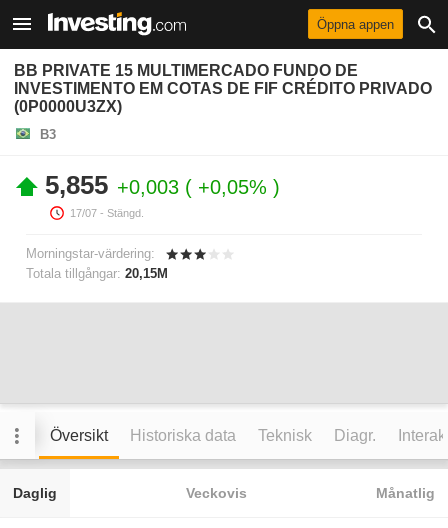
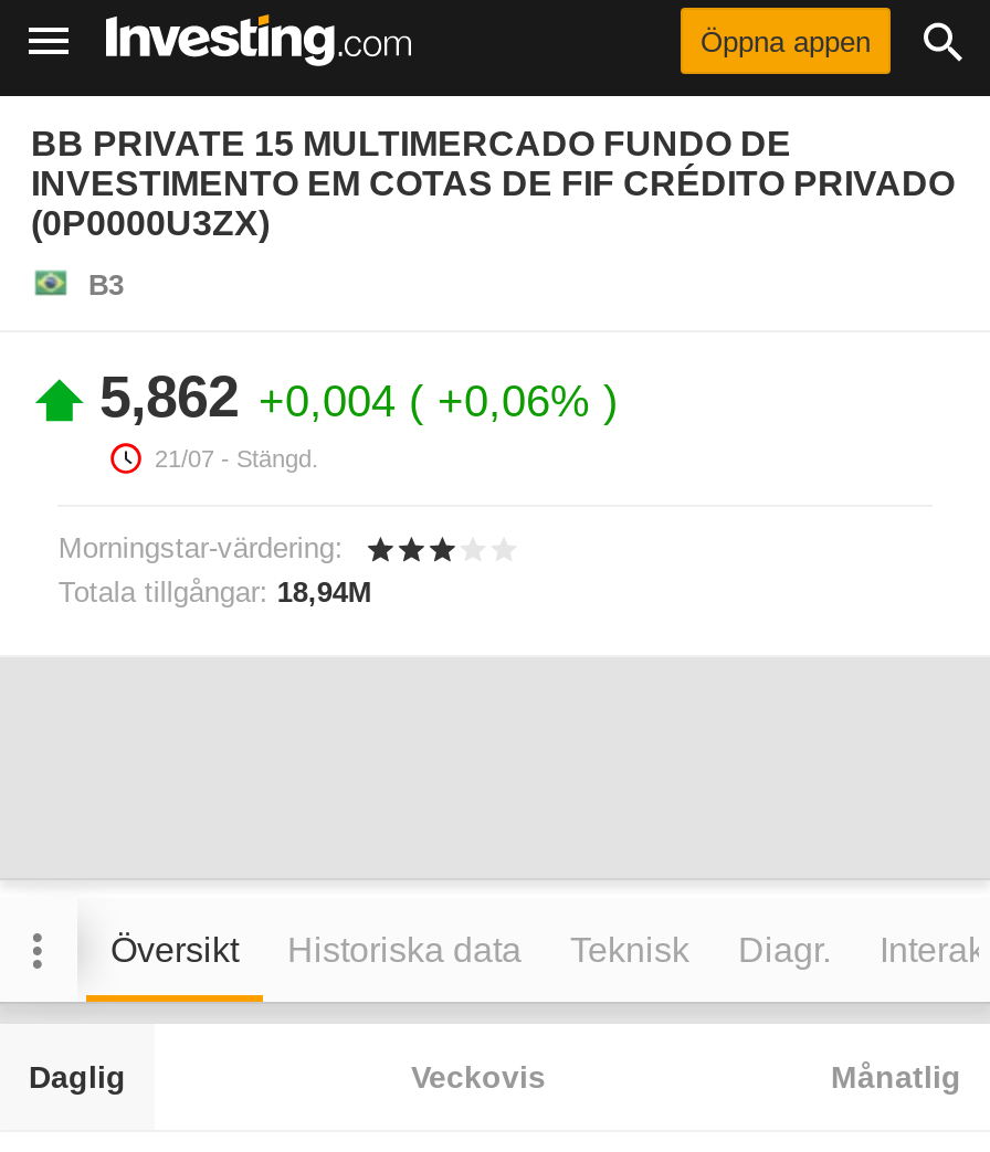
- 5,855 +0,003 +0,05%
+ 5,862 +0,004 +0,06%

- 17/07 - Stängd.
+ 21/07 - Stängd.

- Totala tillgångar: 20,15M
+ Totala tillgångar: 18,94M
